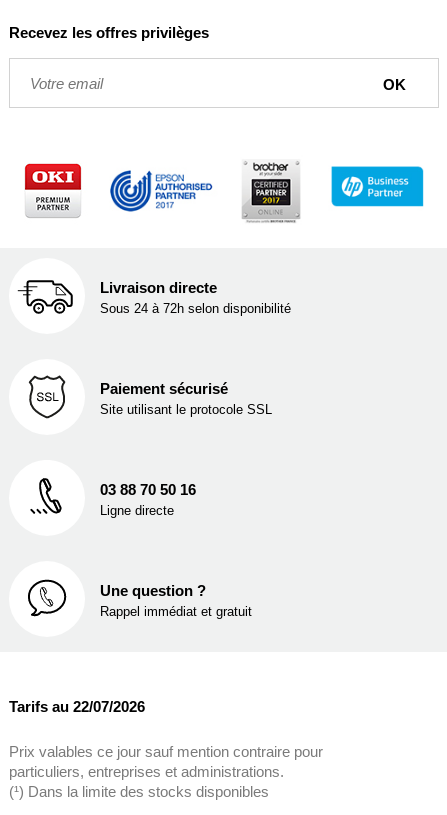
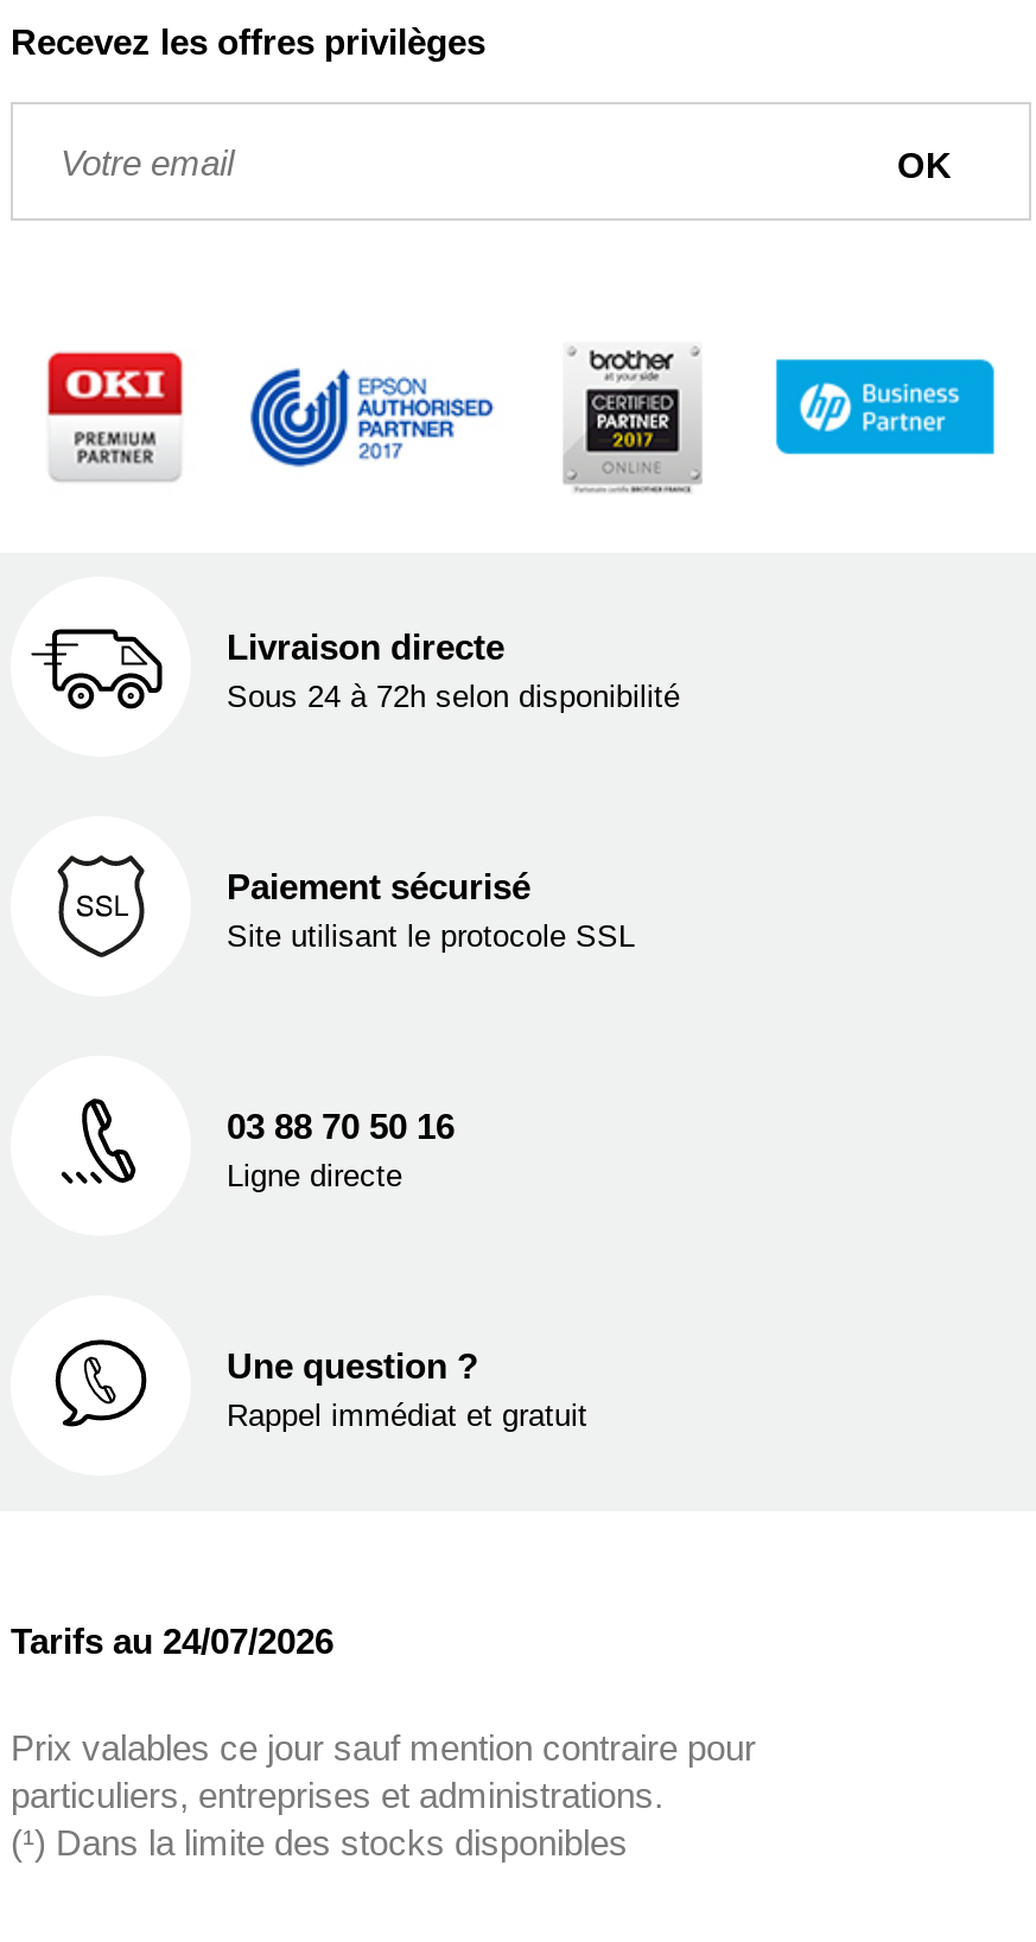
- Tarifs au 22/07/2026
+ Tarifs au 24/07/2026
